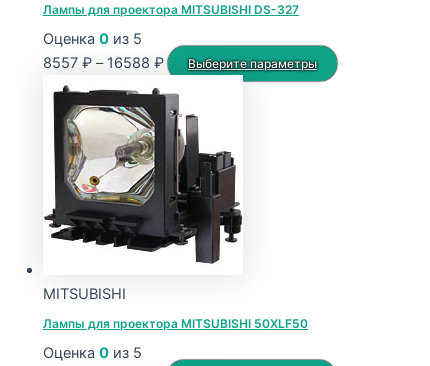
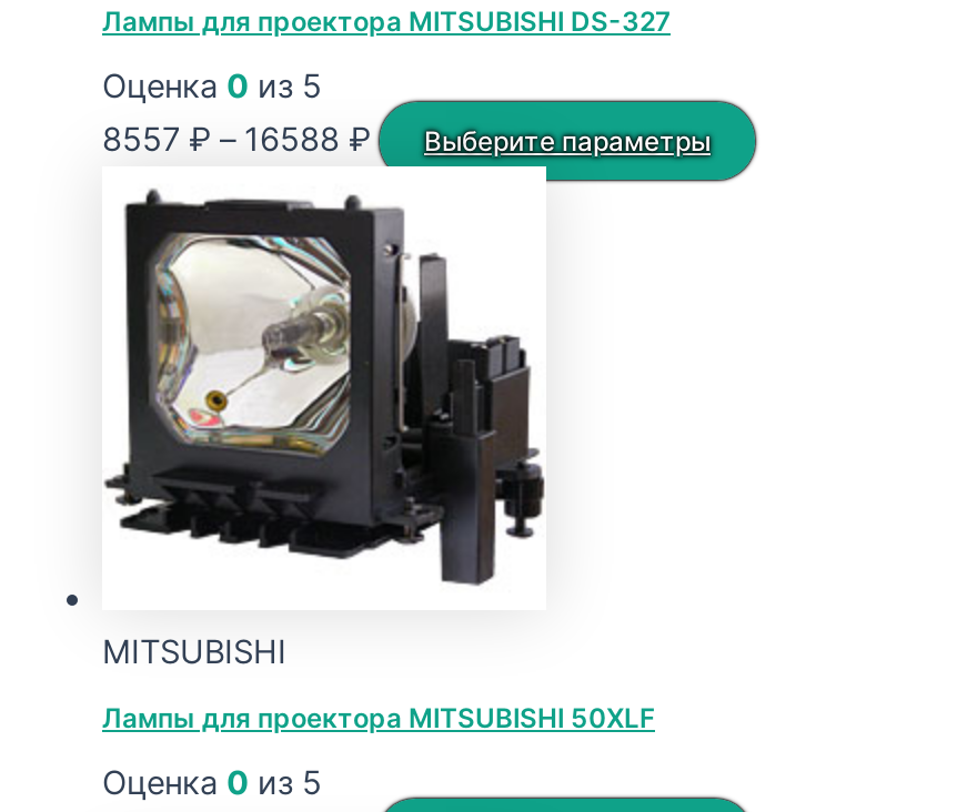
- Лампы для проектора MITSUBISHI 50XLF50
+ Лампы для проектора MITSUBISHI 50XLF
